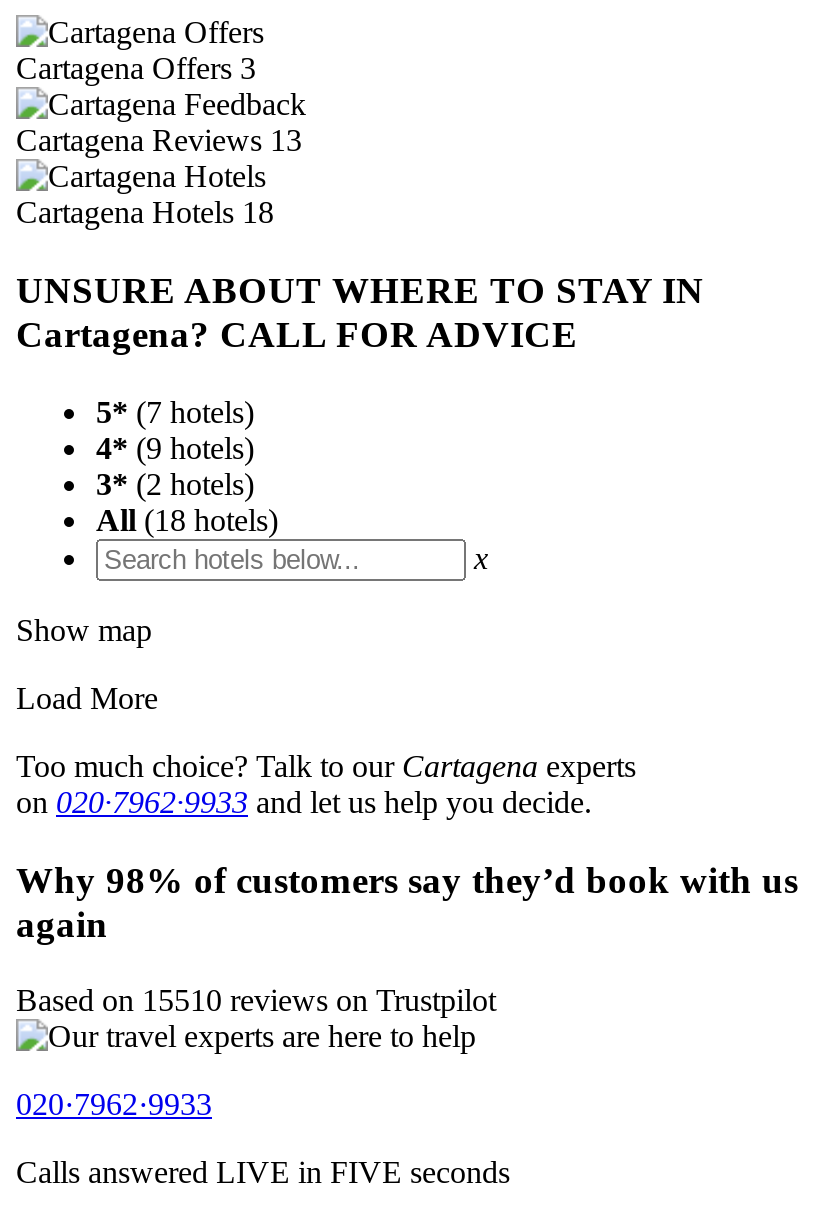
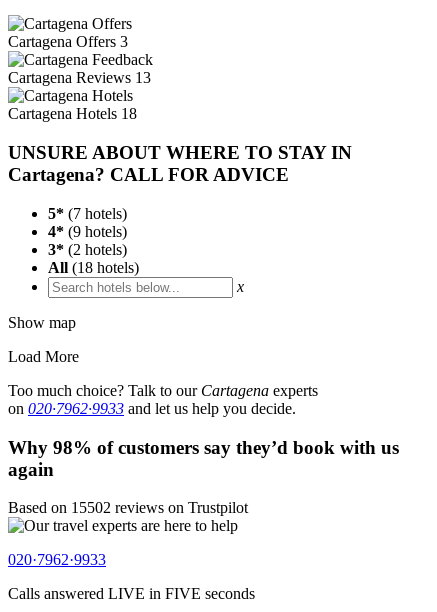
- Based on 15510 reviews on Trustpilot
+ Based on 15502 reviews on Trustpilot
